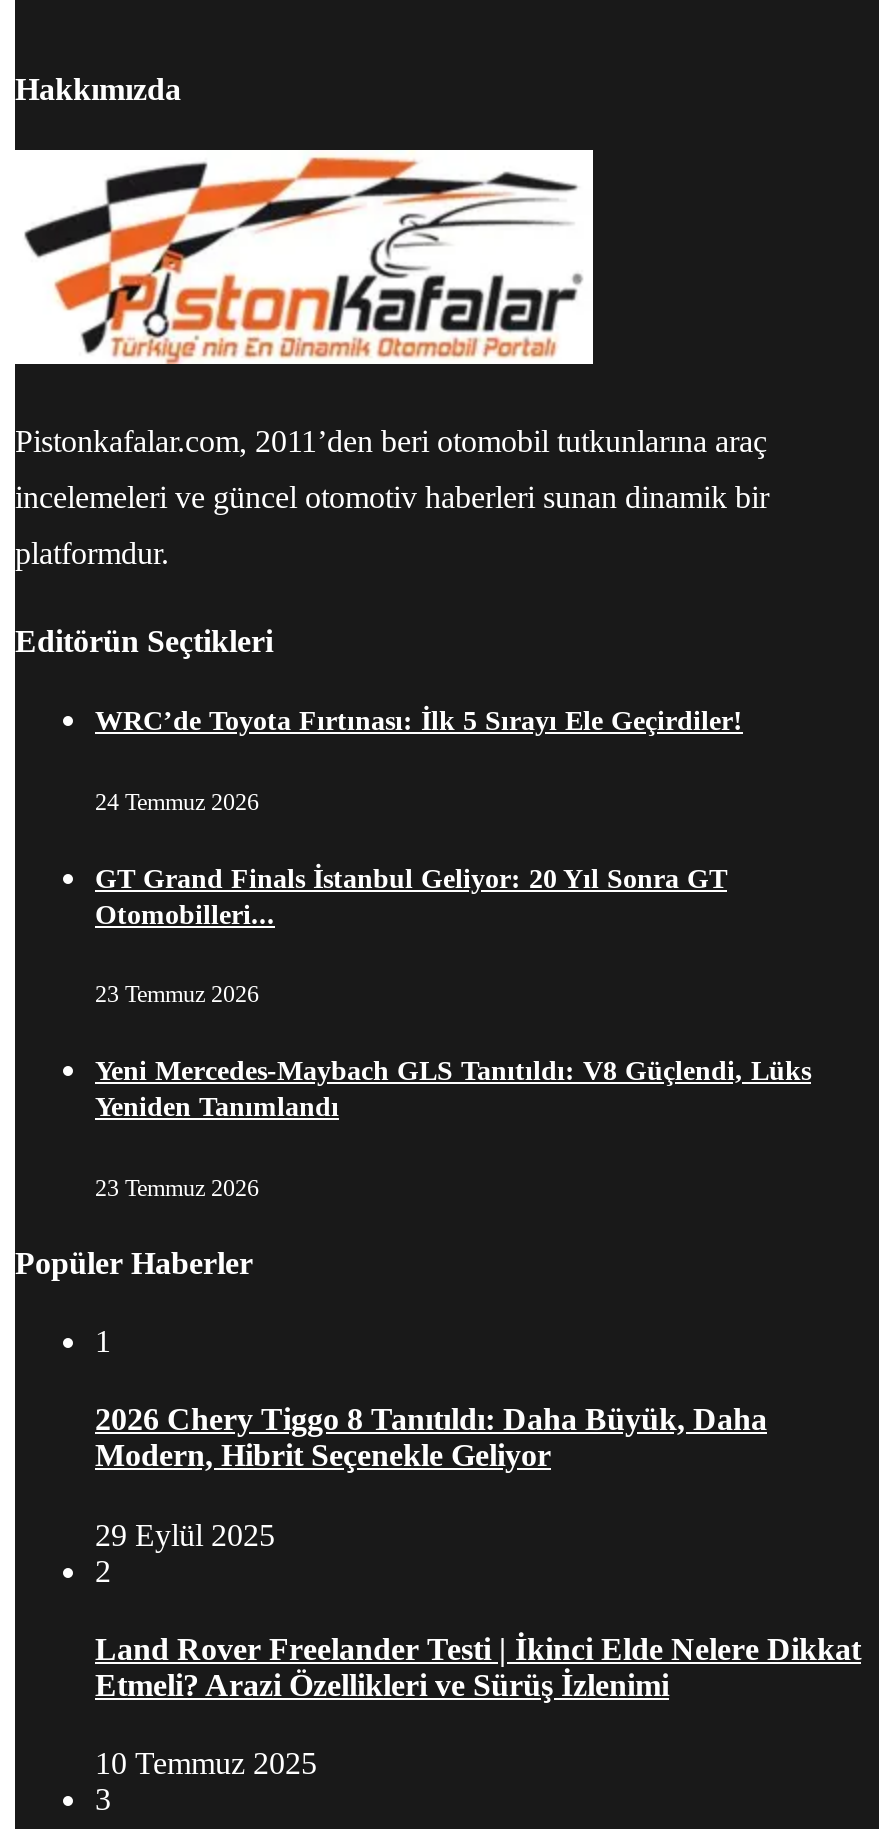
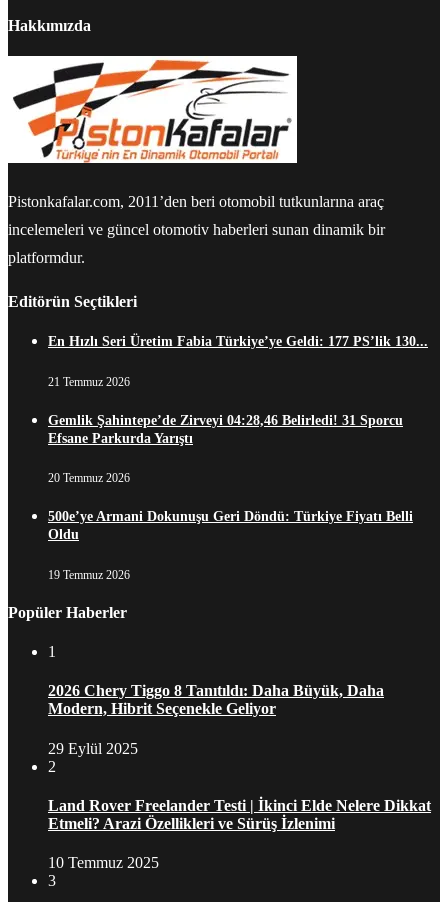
- WRC’de Toyota Fırtınası: İlk 5 Sırayı Ele Geçirdiler!
+ En Hızlı Seri Üretim Fabia Türkiye’ye Geldi: 177 PS’lik 130...

- 24 Temmuz 2026
+ 21 Temmuz 2026

- GT Grand Finals İstanbul Geliyor: 20 Yıl Sonra GT
- Otomobilleri...
+ Gemlik Şahintepe’de Zirveyi 04:28,46 Belirledi! 31 Sporcu
+ Efsane Parkurda Yarıştı

- 23 Temmuz 2026
+ 20 Temmuz 2026

- Yeni Mercedes-Maybach GLS Tanıtıldı: V8 Güçlendi, Lüks
- Yeniden Tanımlandı
+ 500e’ye Armani Dokunuşu Geri Döndü: Türkiye Fiyatı Belli
+ Oldu

- 23 Temmuz 2026
+ 19 Temmuz 2026
